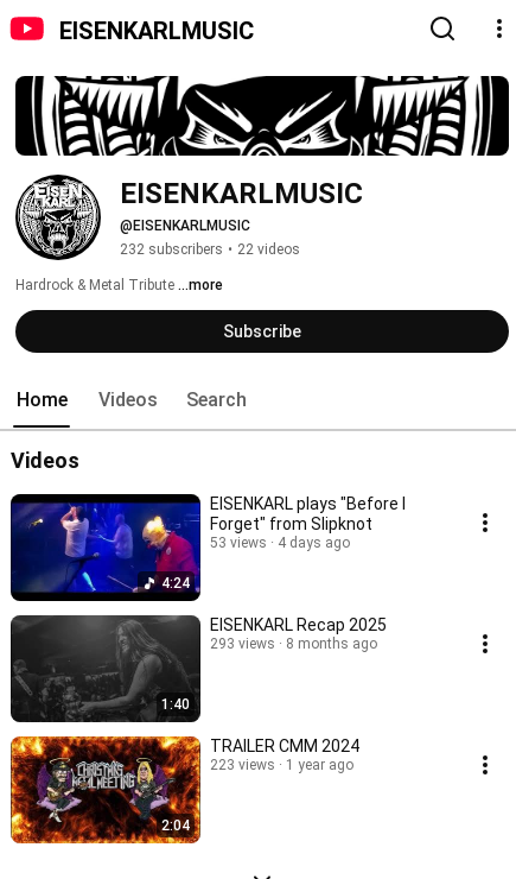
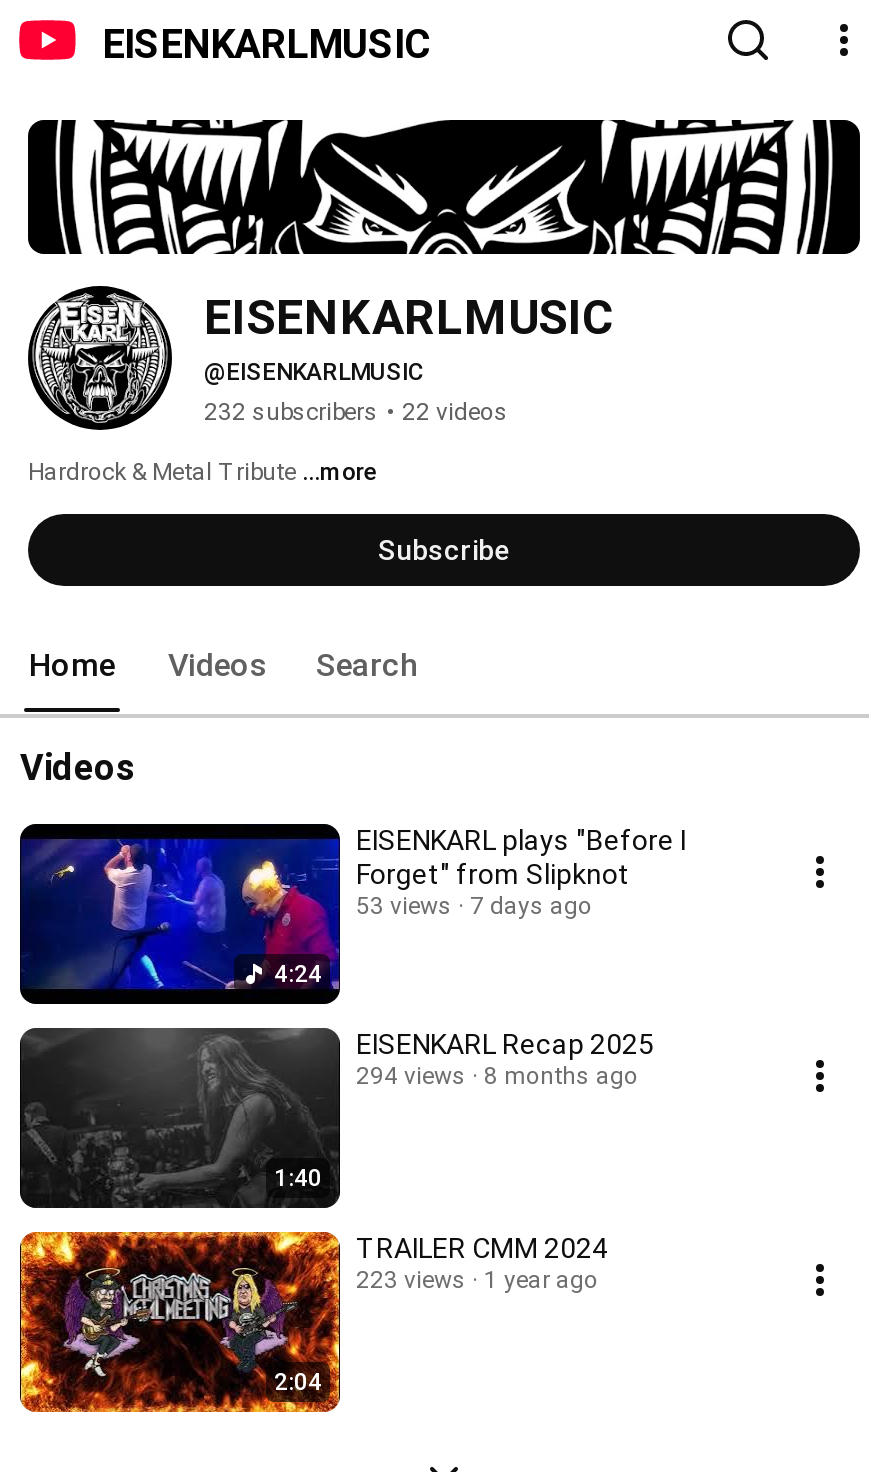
- 53 views 4 days ago
+ 53 views 7 days ago

- 293 views 8 months ago
+ 294 views 8 months ago
